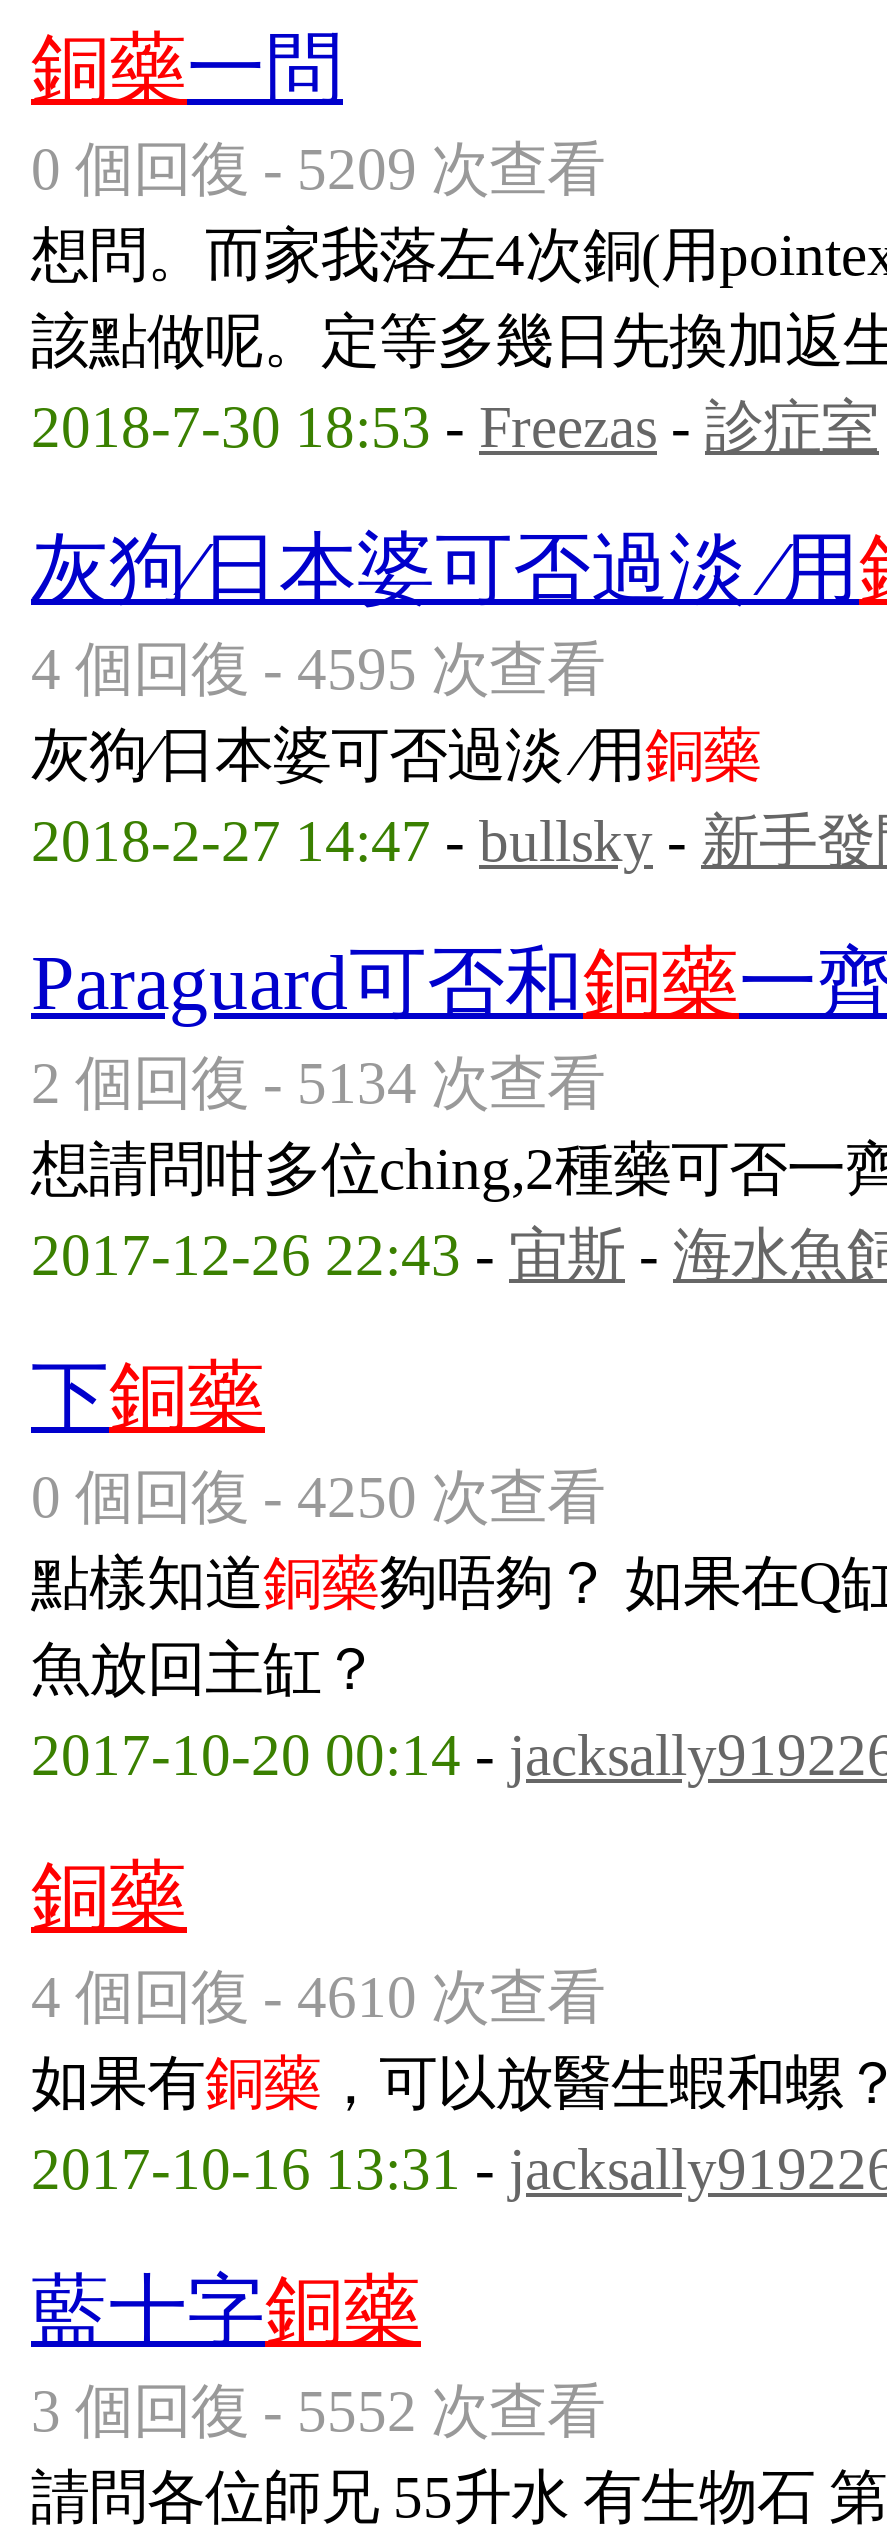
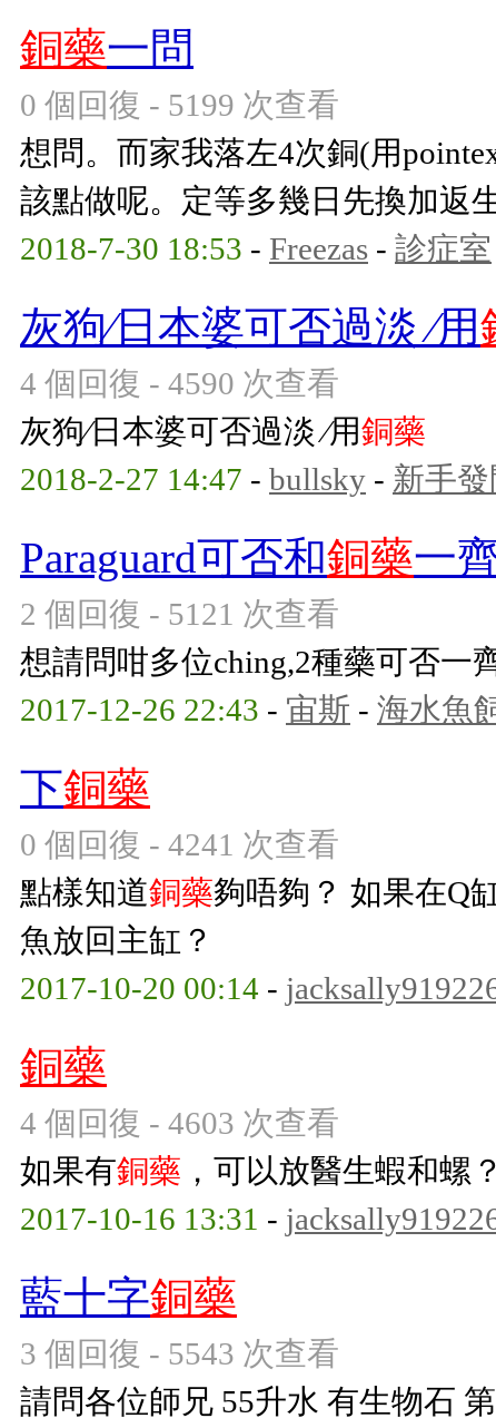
- 0 個回復 - 5209 次查看
+ 0 個回復 - 5199 次查看

- 4 個回復 - 4595 次查看
+ 4 個回復 - 4590 次查看

- 2 個回復 - 5134 次查看
+ 2 個回復 - 5121 次查看

- 0 個回復 - 4250 次查看
+ 0 個回復 - 4241 次查看

- 4 個回復 - 4610 次查看
+ 4 個回復 - 4603 次查看

- 3 個回復 - 5552 次查看
+ 3 個回復 - 5543 次查看
